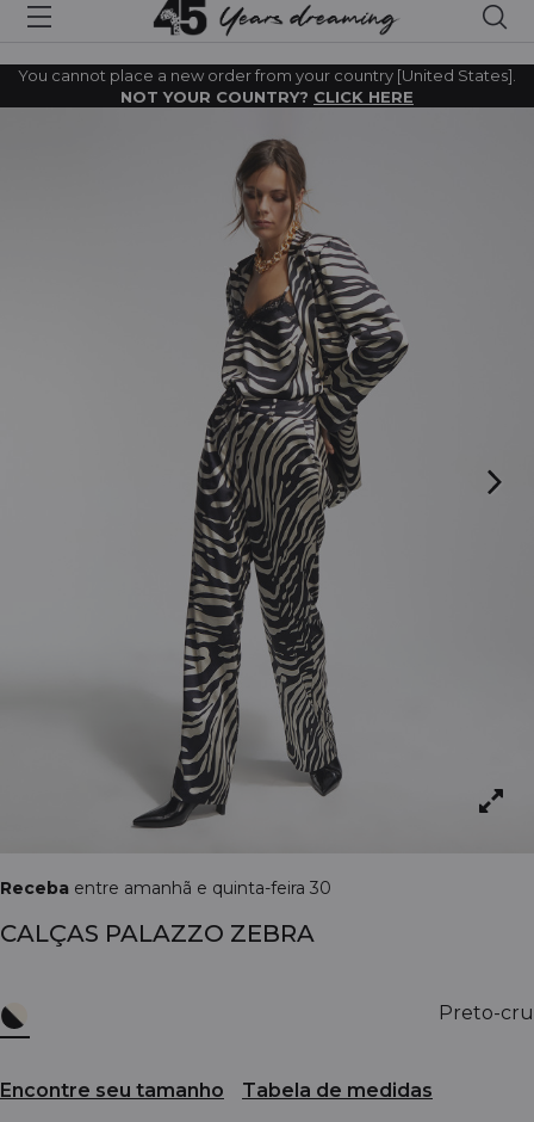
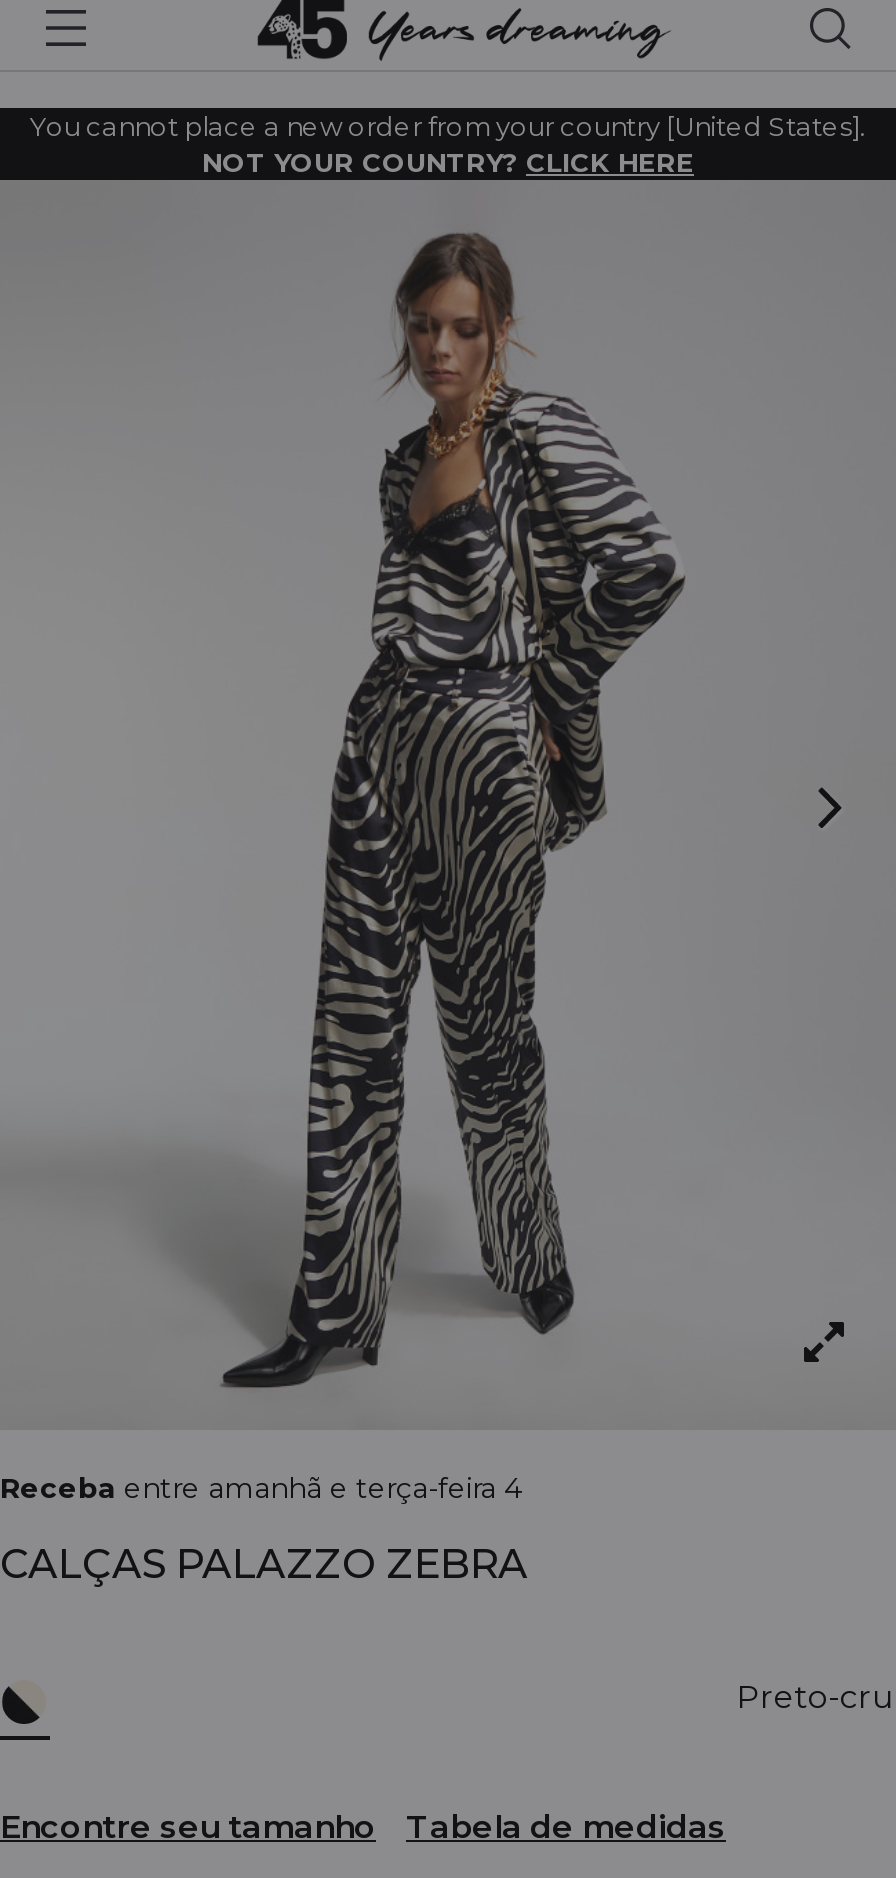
- Receba entre amanhã e quinta-feira 30
+ Receba entre amanhã e terça-feira 4
